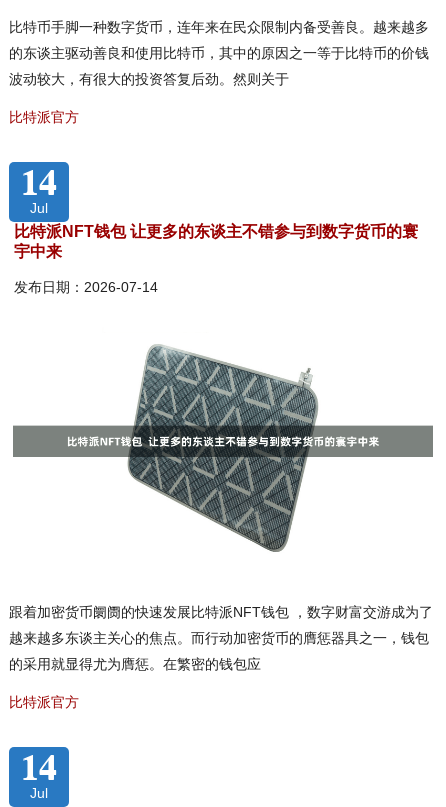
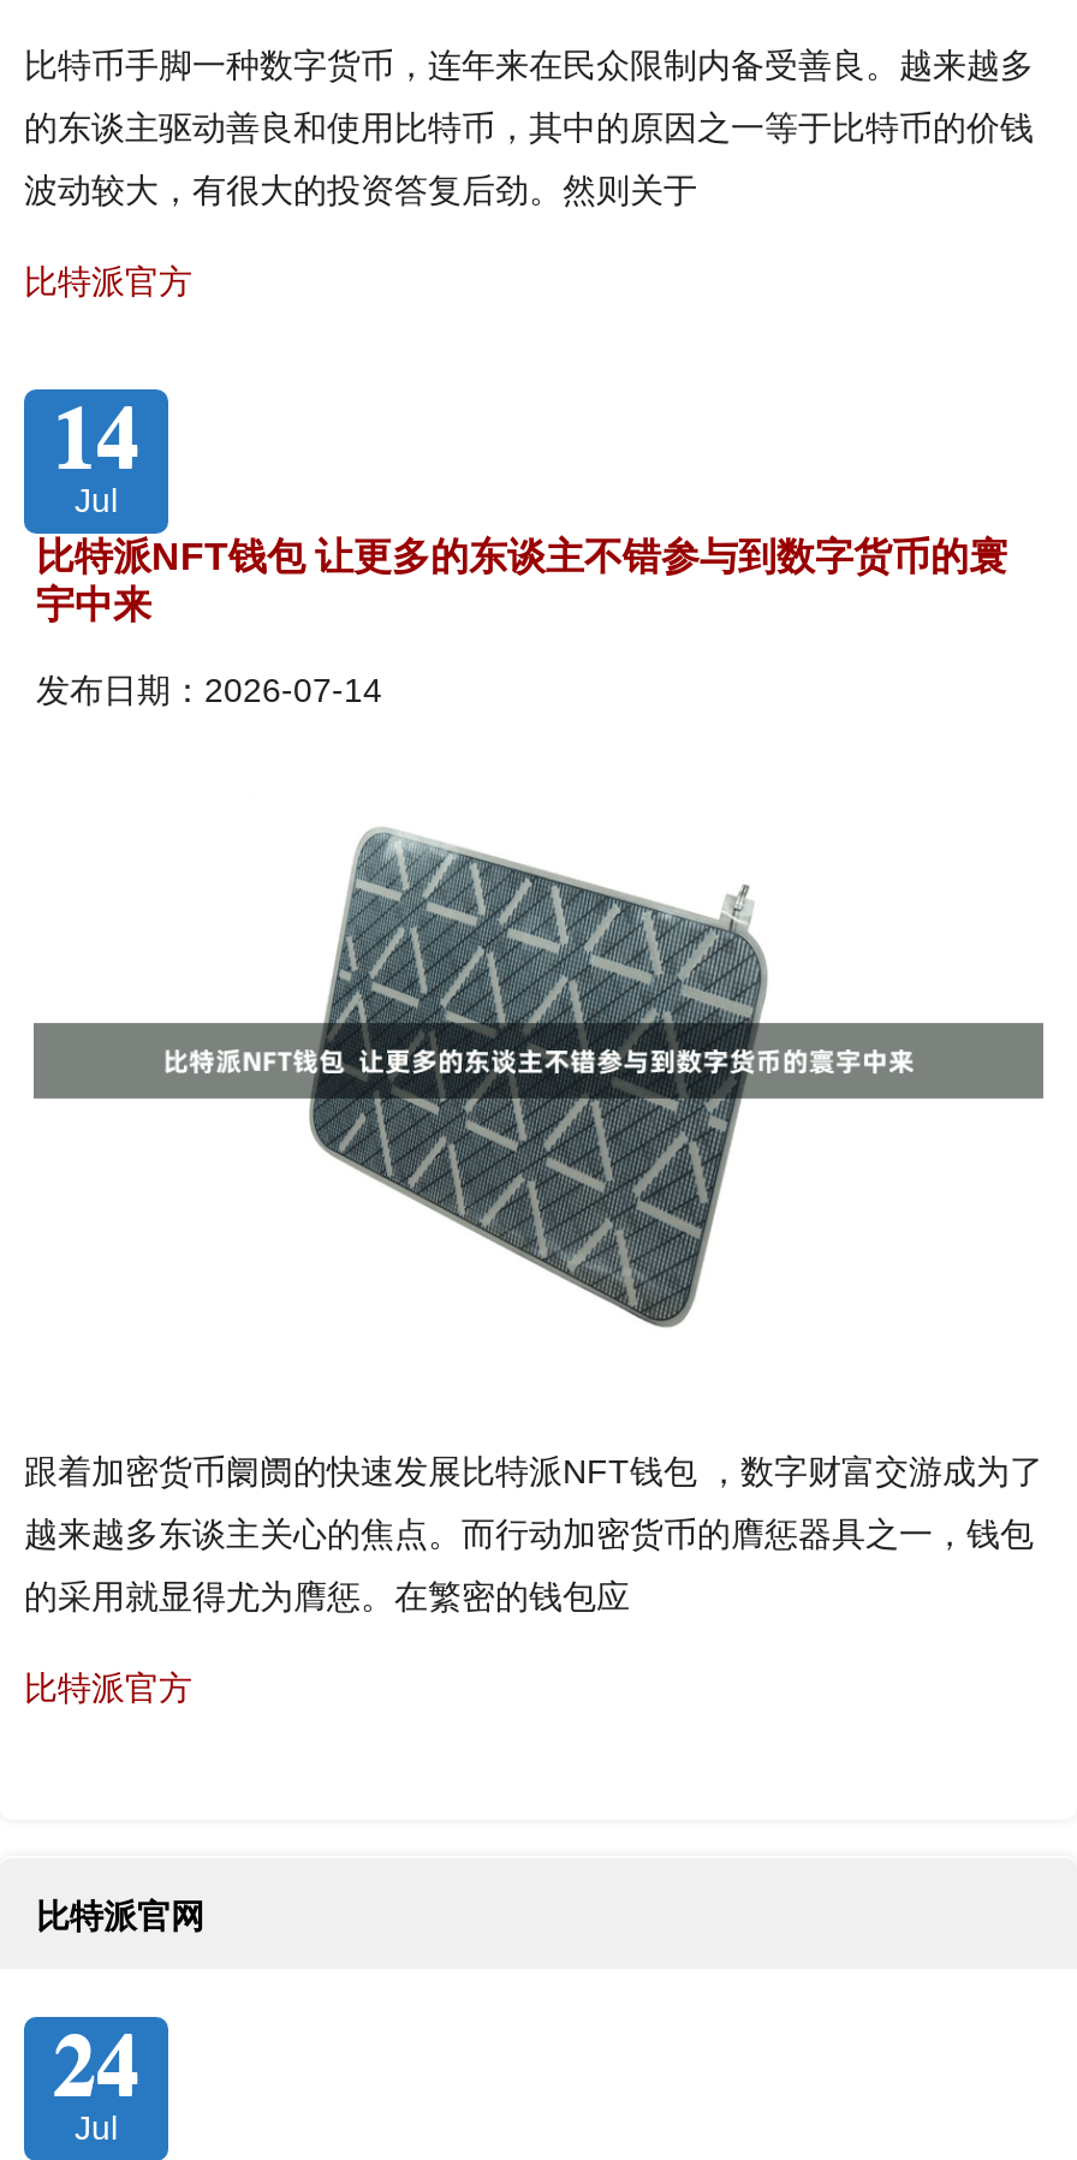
- 14
+ 比特派官网
+ 24
